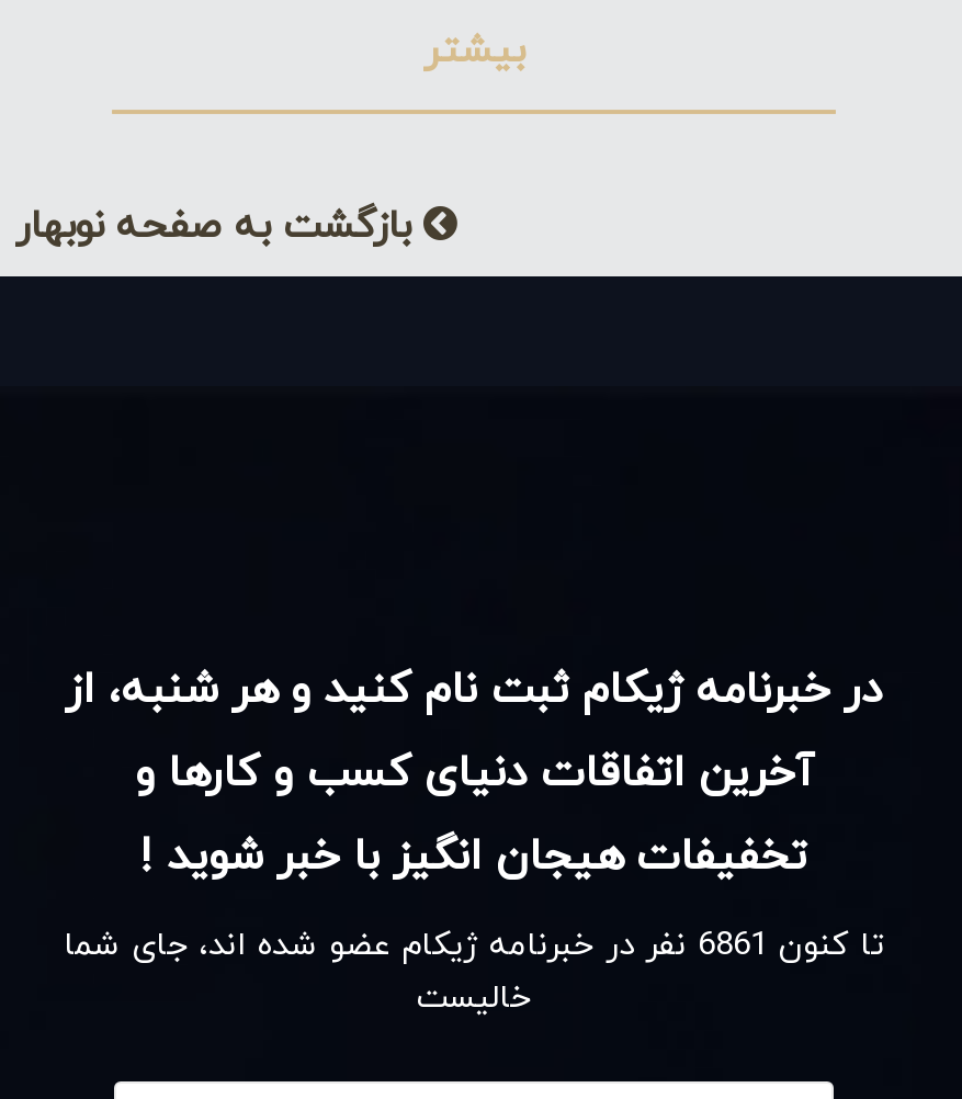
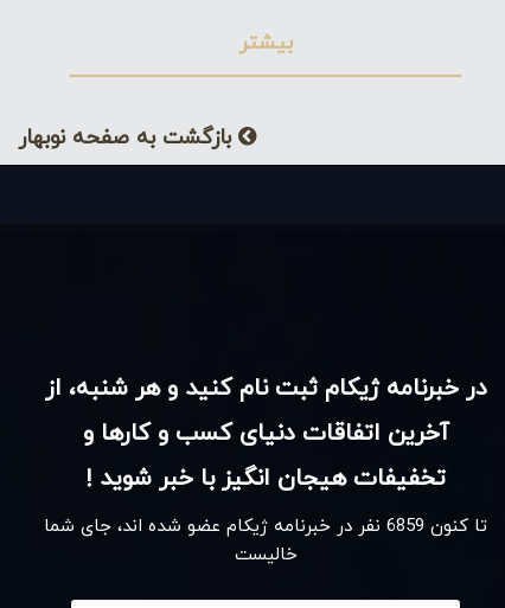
- تا کنون 6861 نفر در خبرنامه ژیکام عضو شده اند، جای شما
+ تا کنون 6859 نفر در خبرنامه ژیکام عضو شده اند، جای شما
